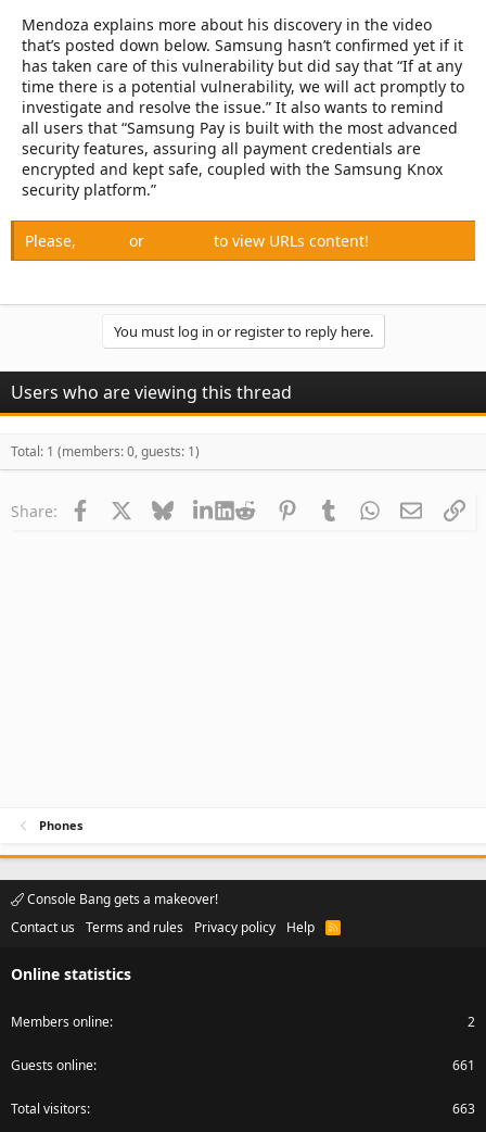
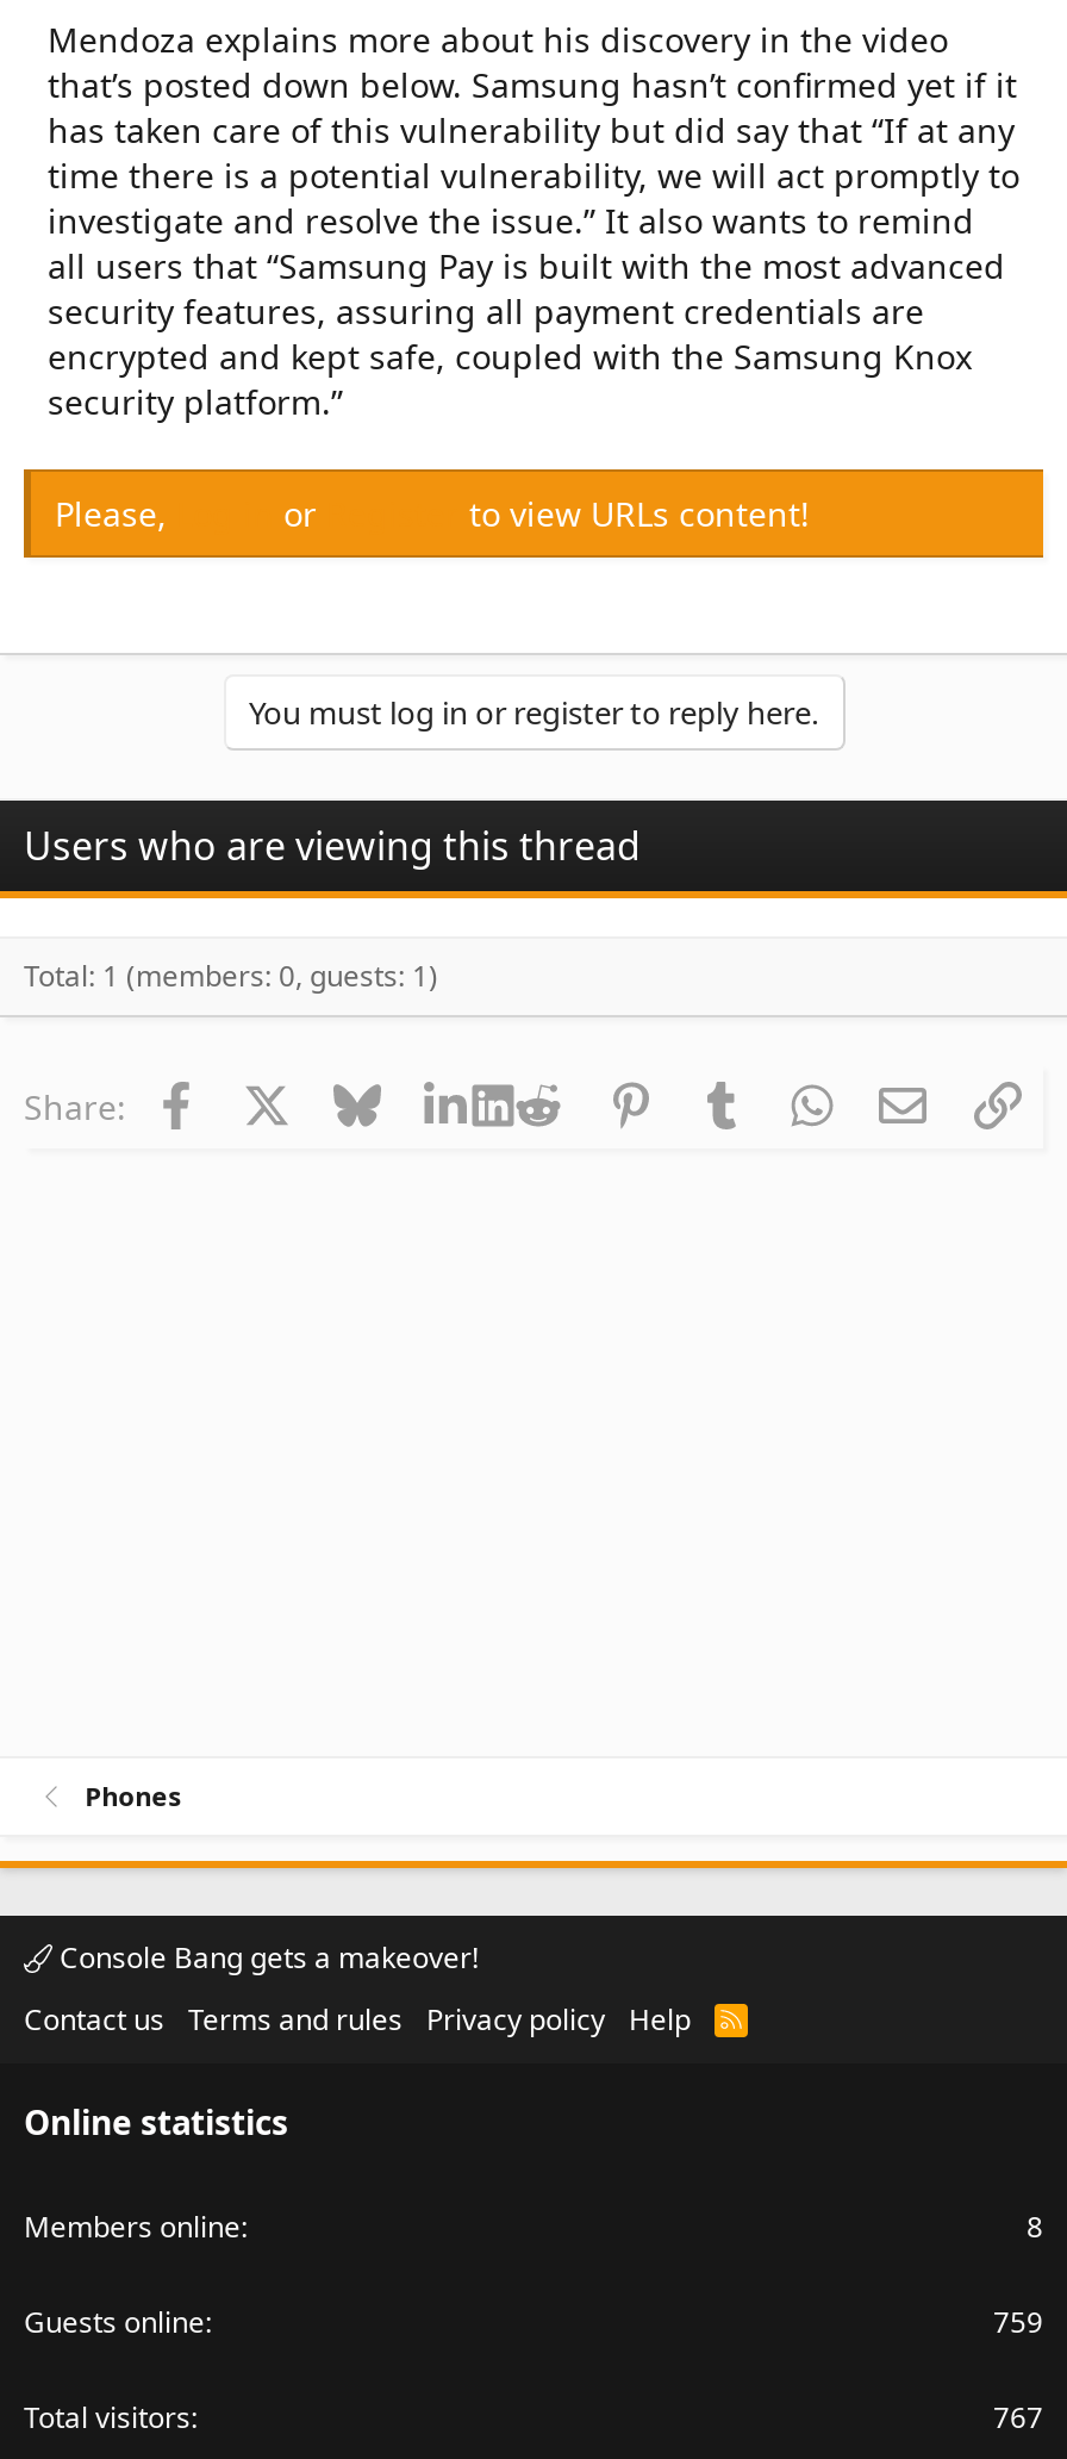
- 2
+ 8

- 661
+ 759

- 663
+ 767
